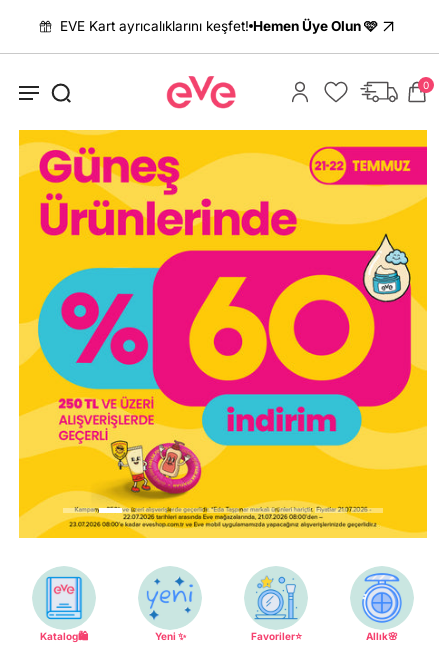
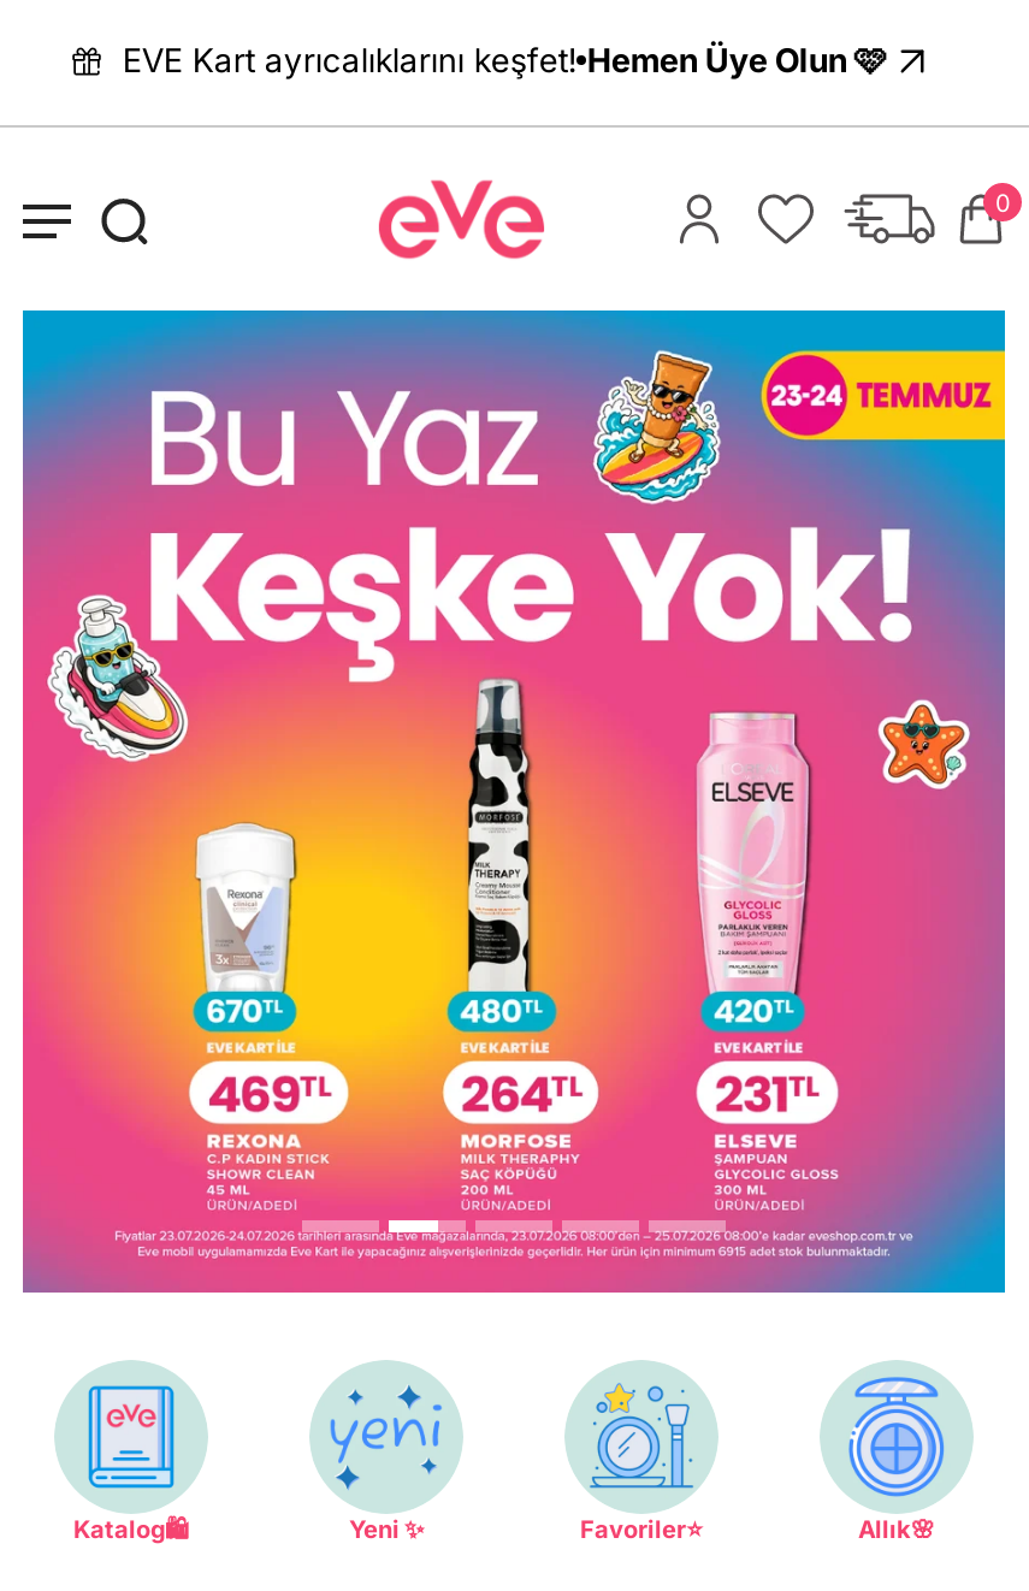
- [image]
+ [image]
